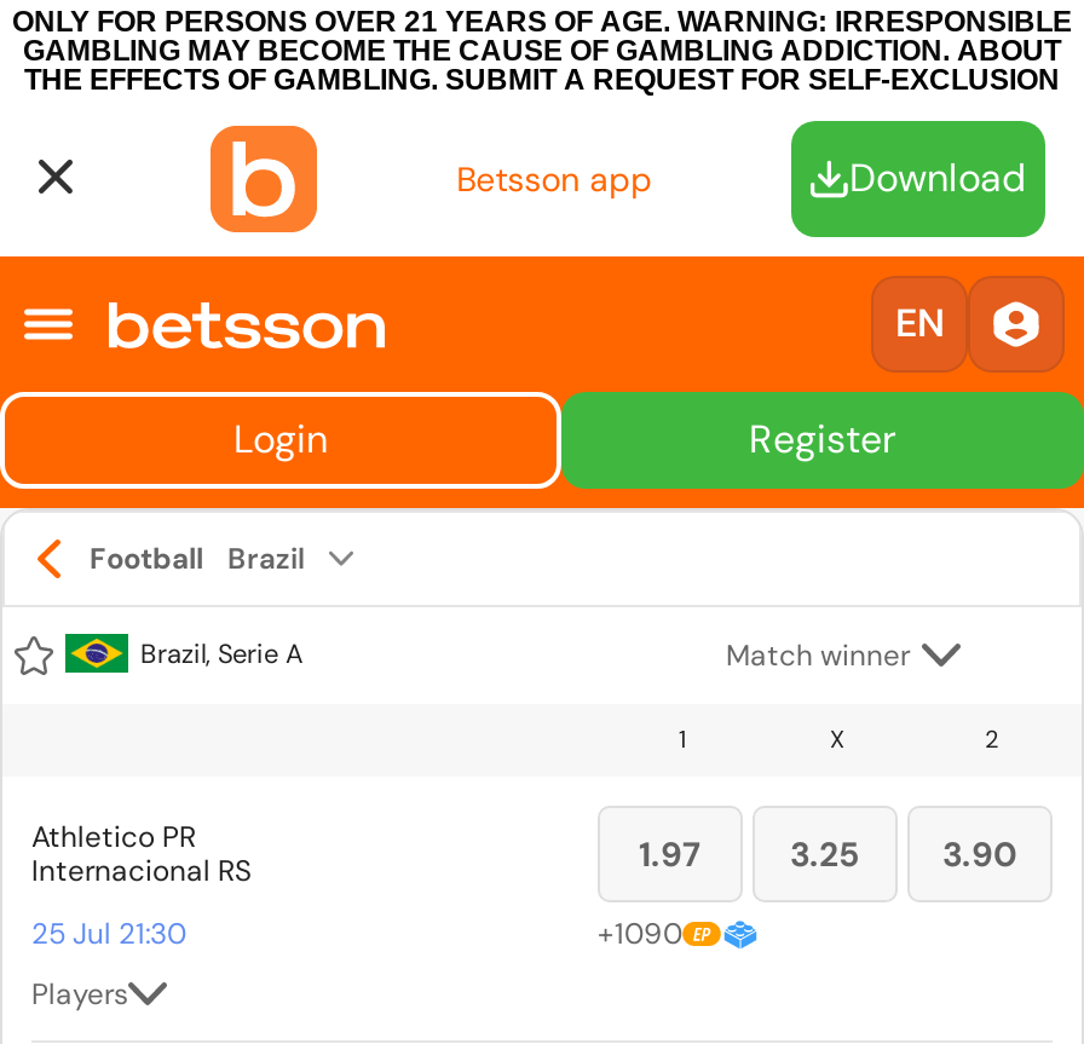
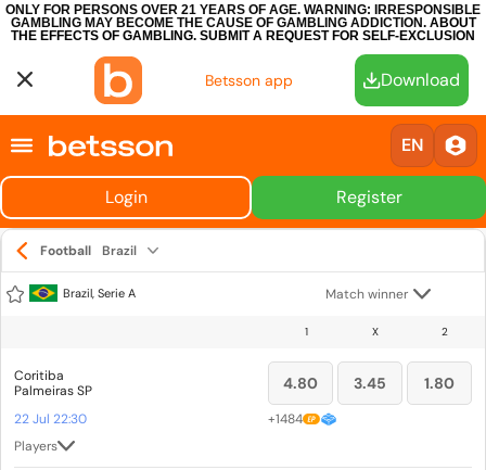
- Athletico PR
- Internacional RS
- 1.97
- 3.25
- 3.90
+ Coritiba
+ Palmeiras SP
+ 4.80
+ 3.45
+ 1.80

- 25 Jul 21:30
- +1090
+ 22 Jul 22:30
+ +1484
